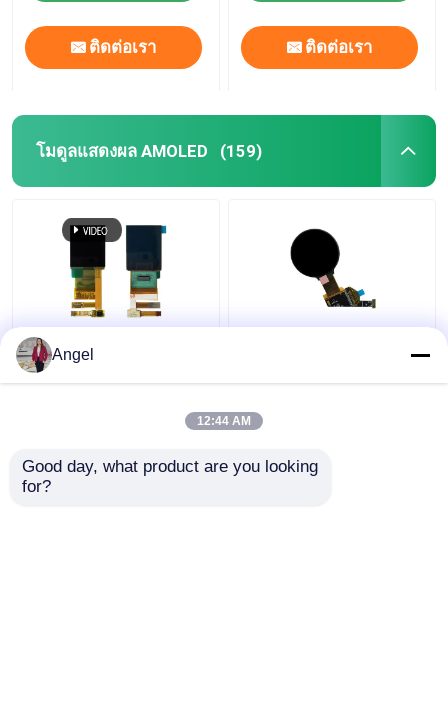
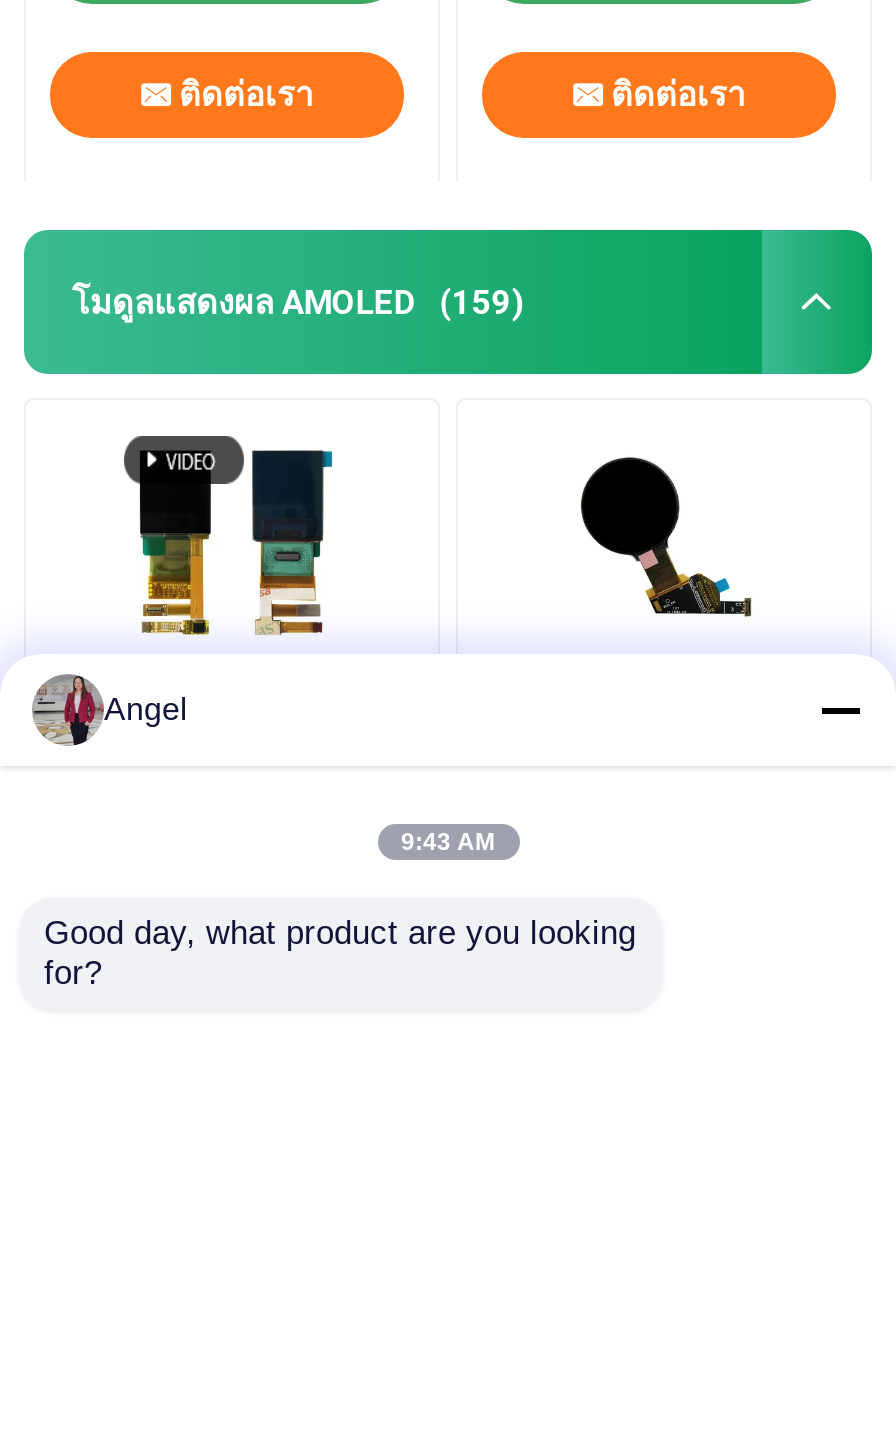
- 12:44 AM
+ 9:43 AM
